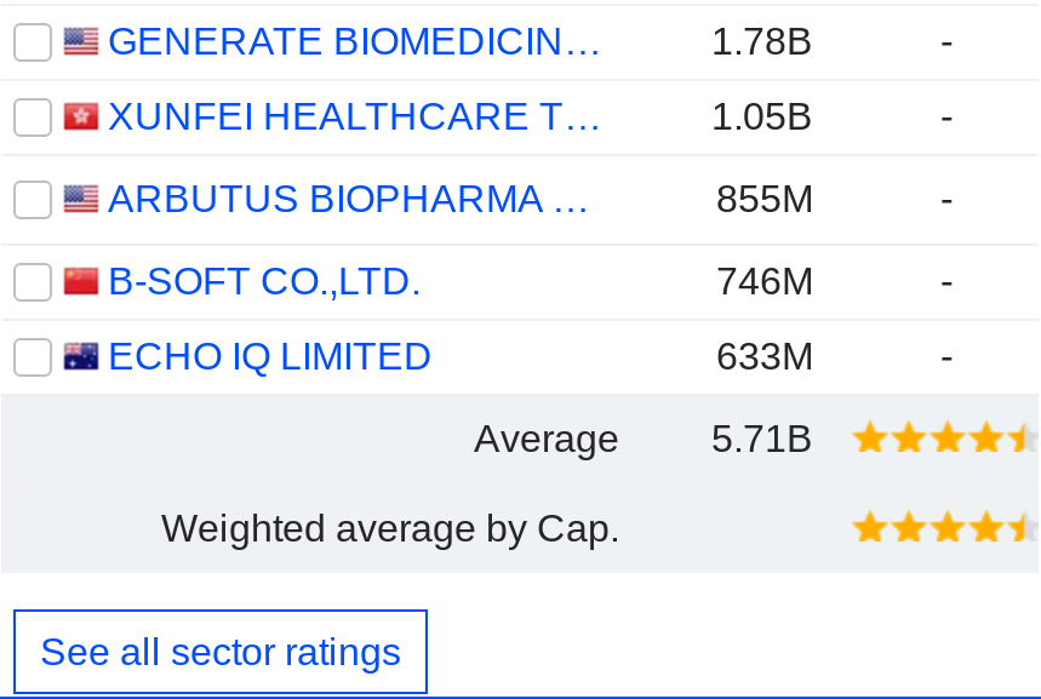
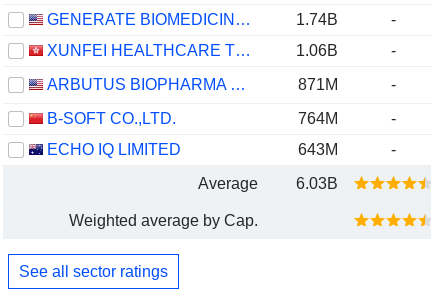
- 1.78B
+ 1.74B

- 1.05B
+ 1.06B

- 855M
+ 871M

- 746M
+ 764M

- 633M
+ 643M

- 5.71B
+ 6.03B
